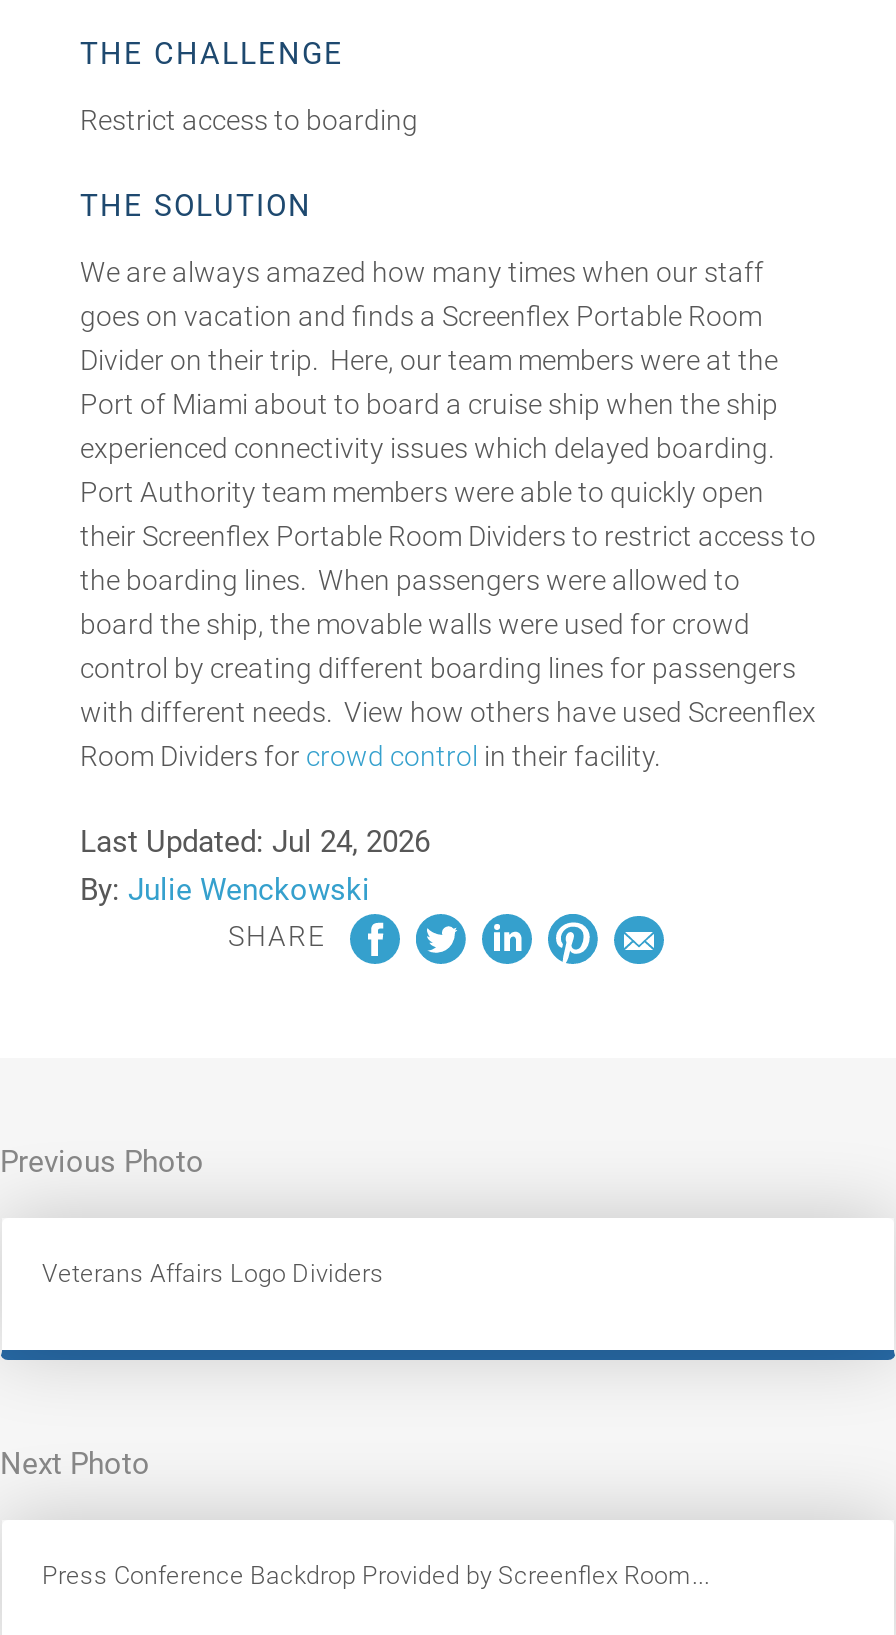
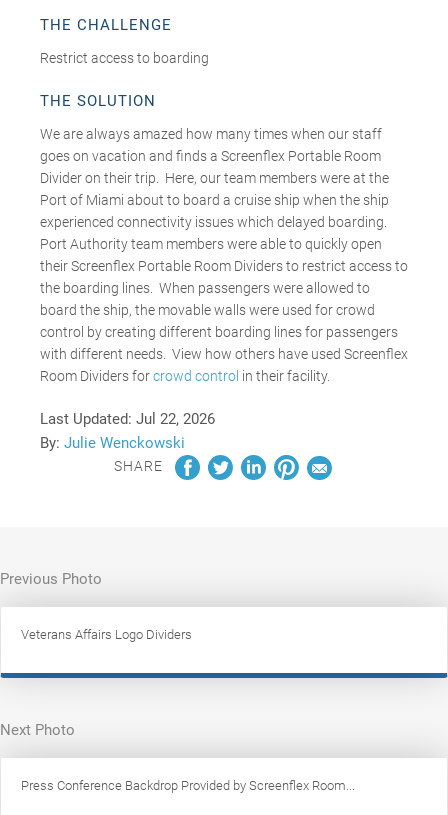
- Last Updated: Jul 24, 2026
+ Last Updated: Jul 22, 2026
